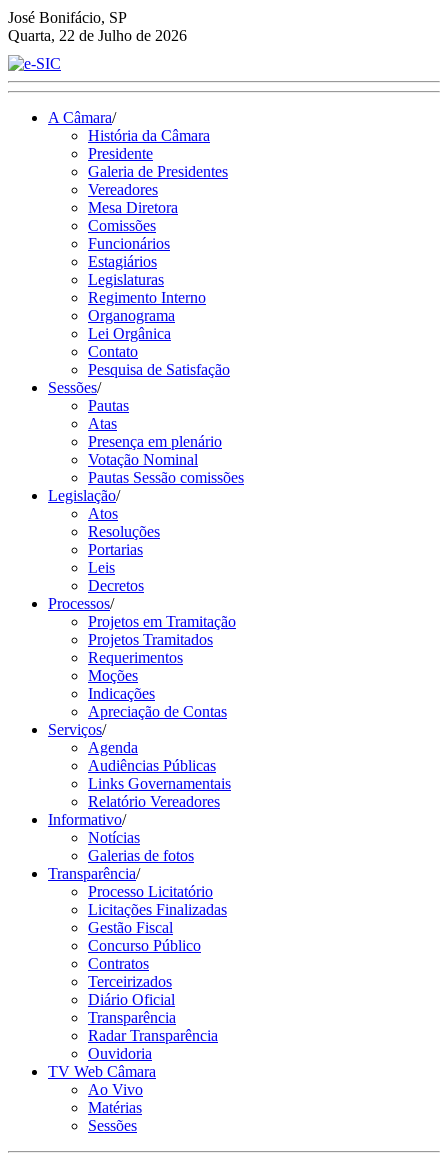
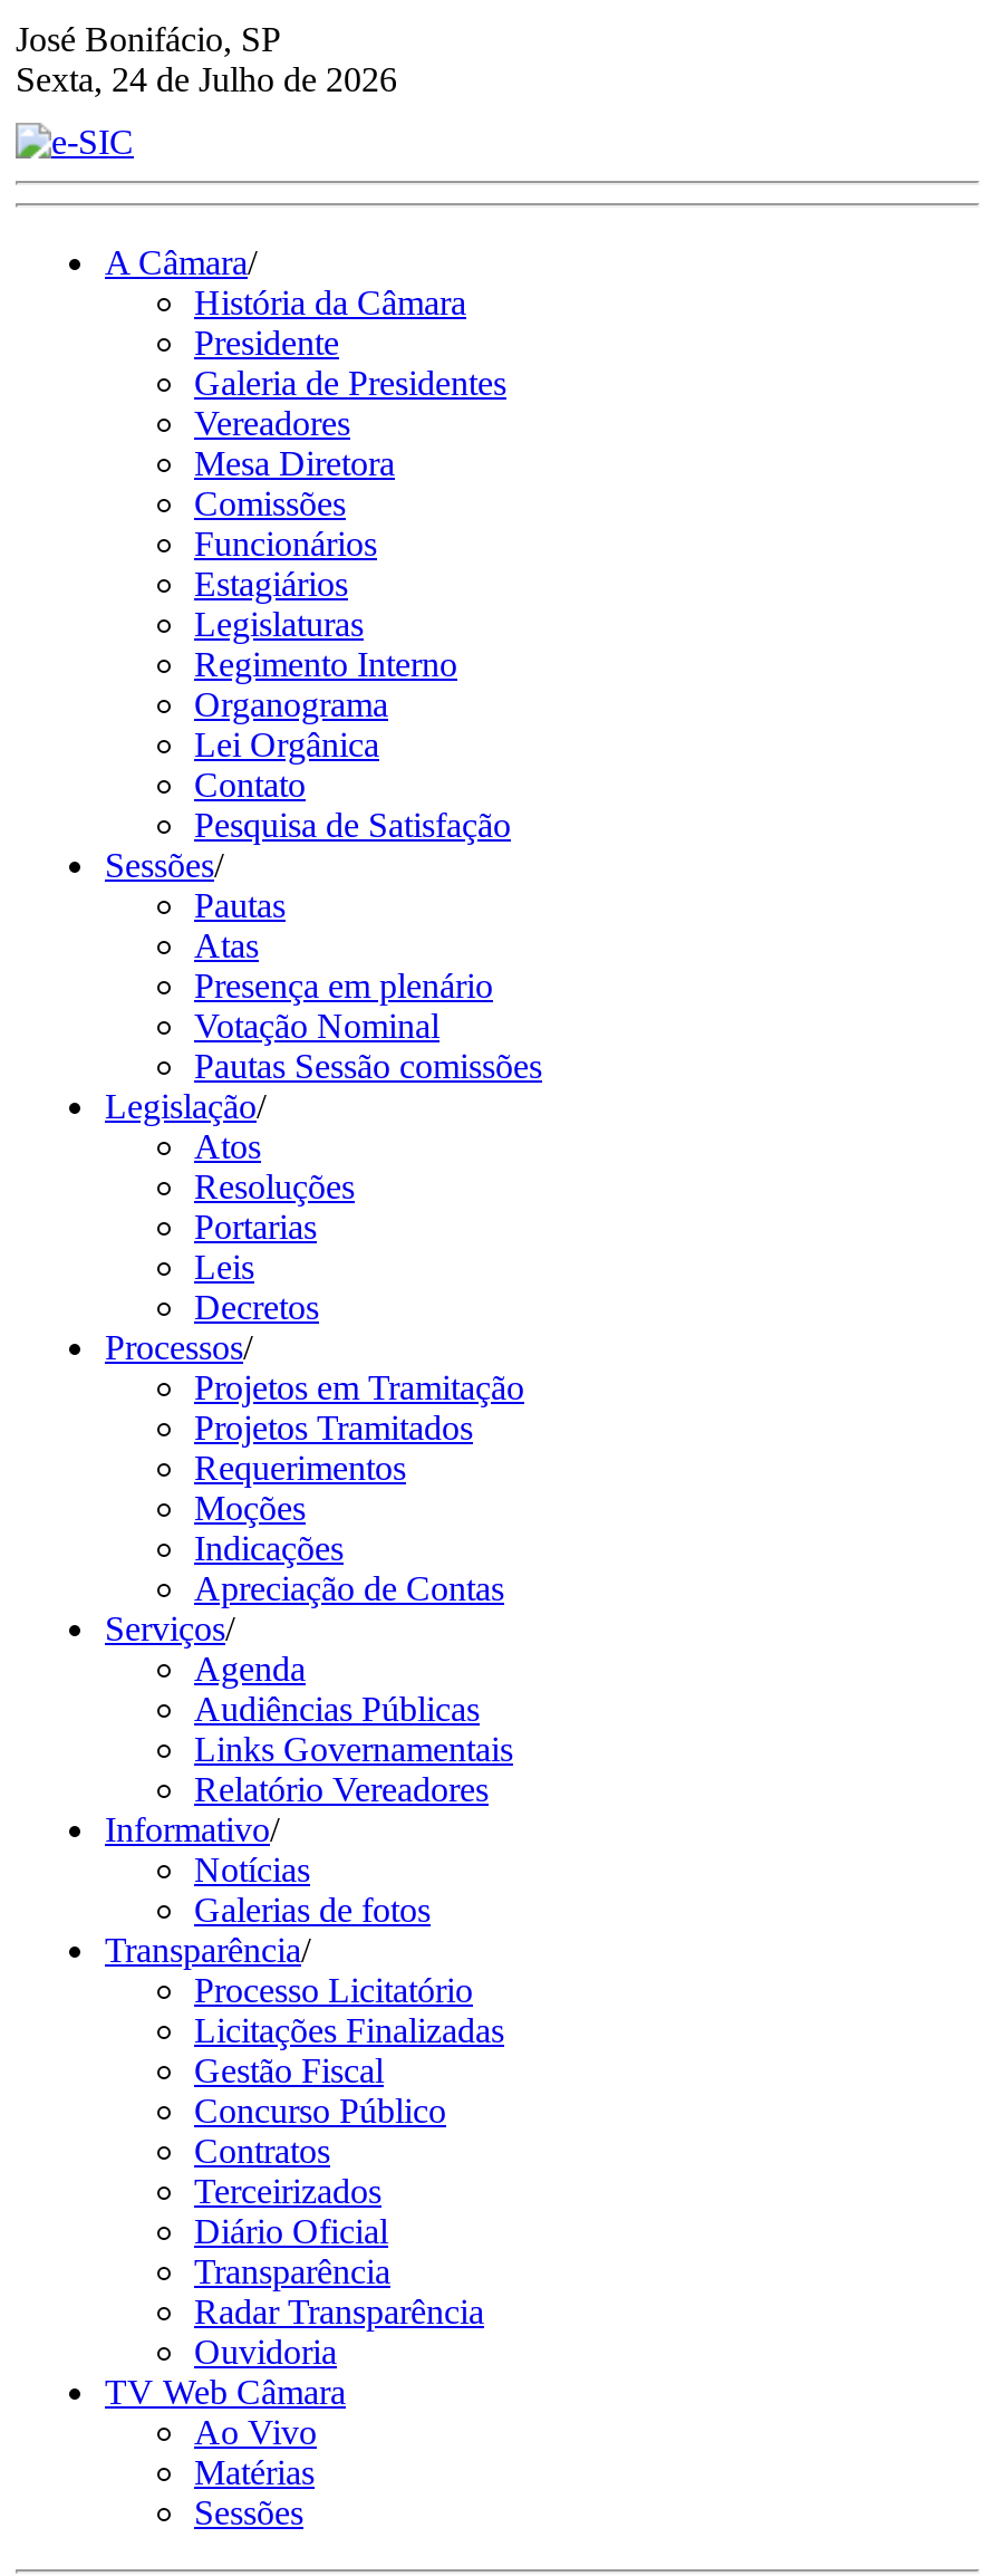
- Quarta, 22 de Julho de 2026
+ Sexta, 24 de Julho de 2026
